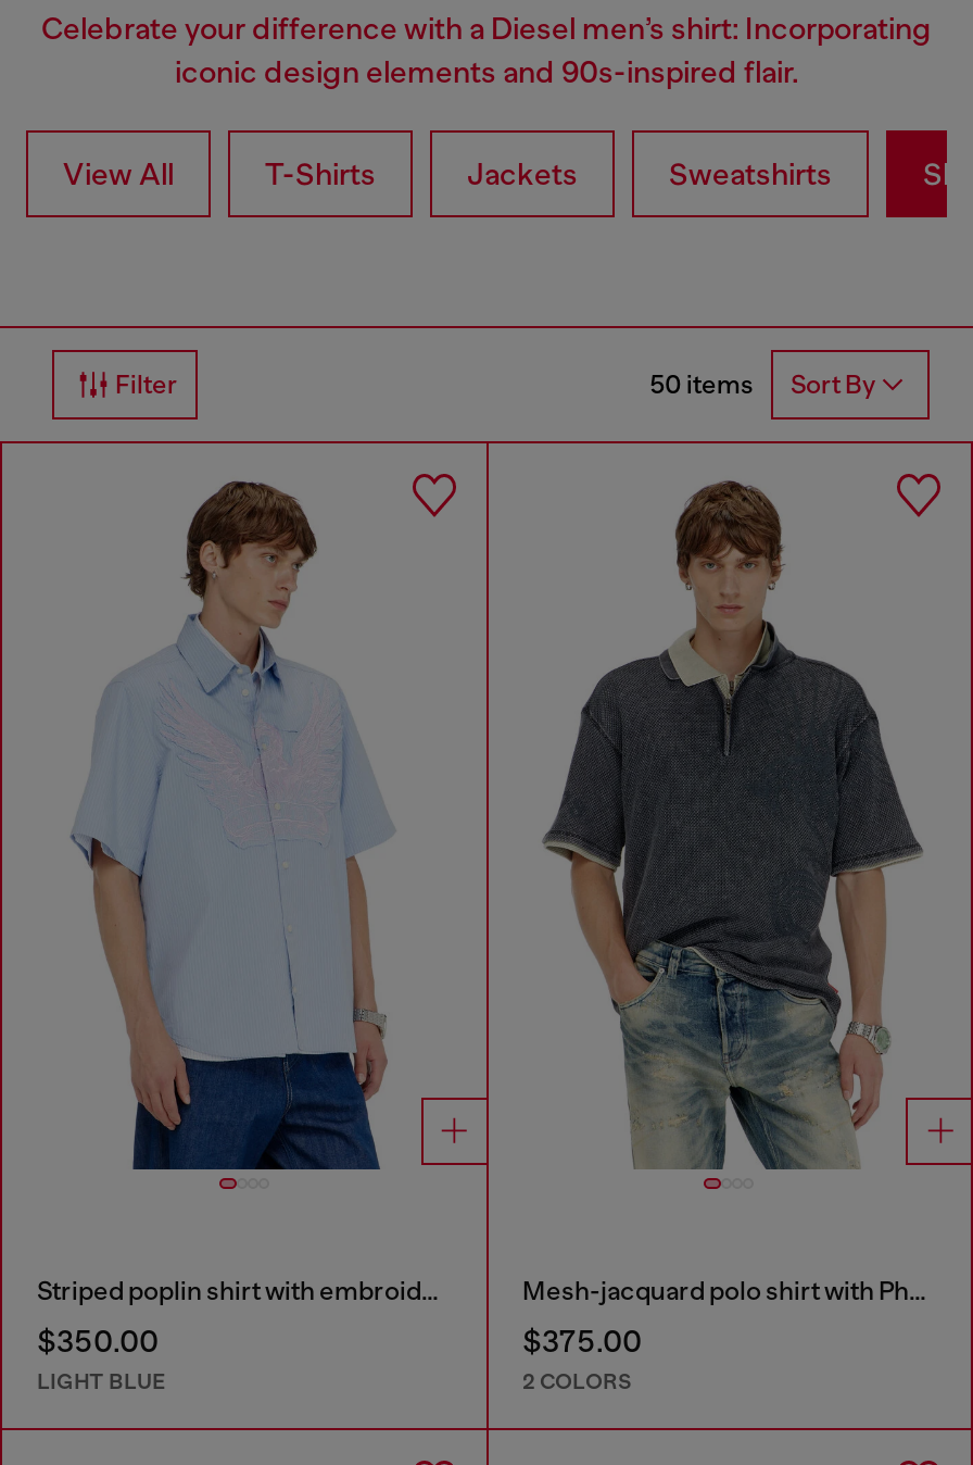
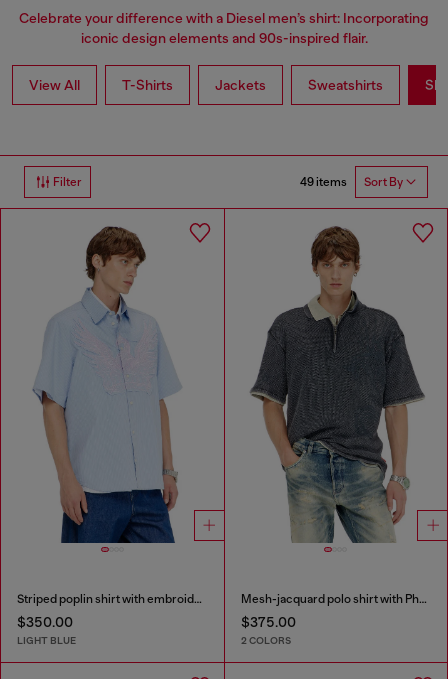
- 50 items Sort By
+ 49 items Sort By
